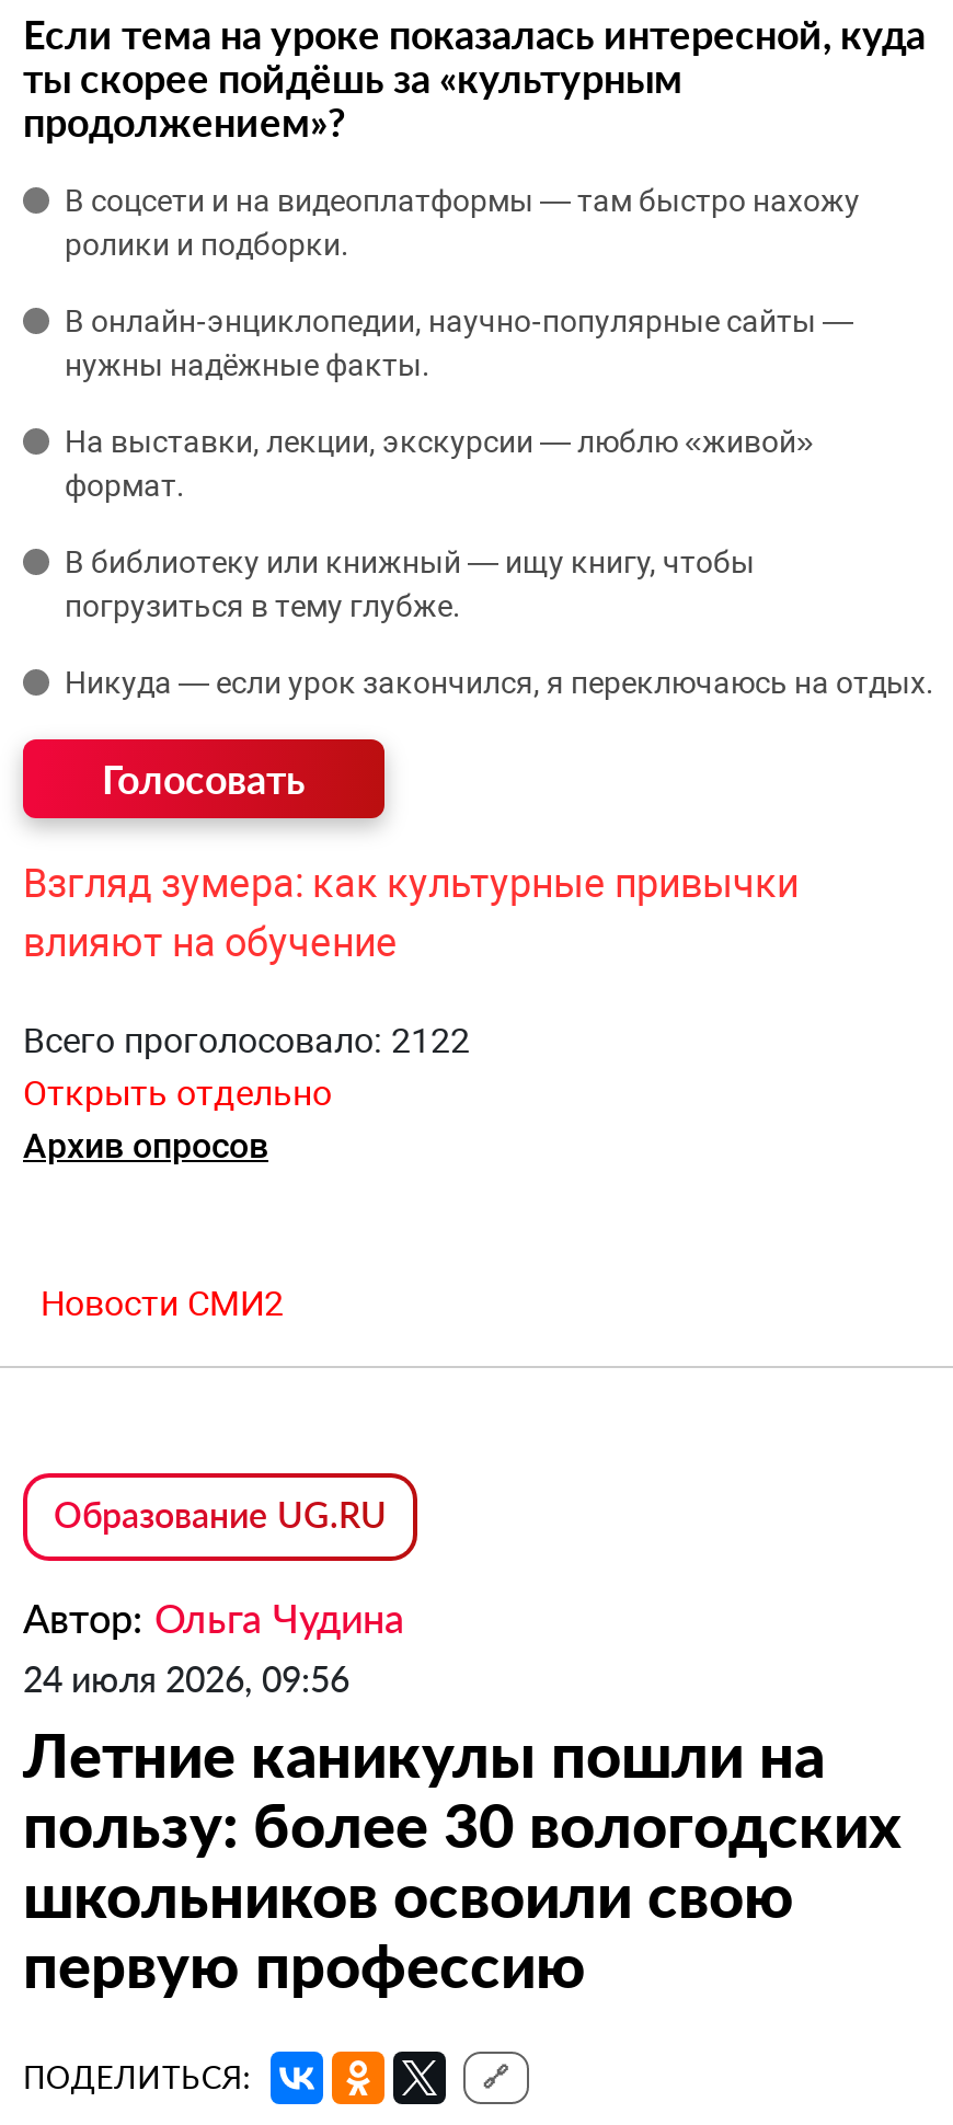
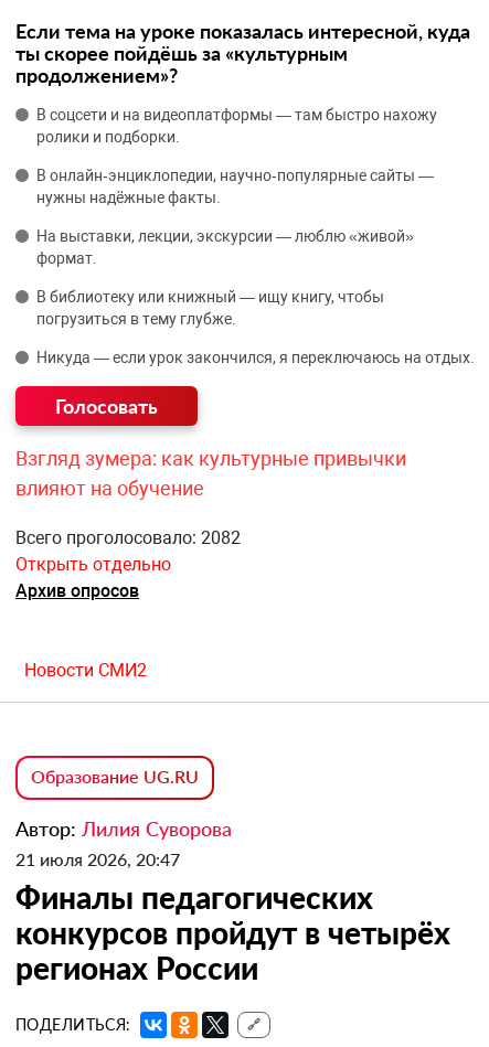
- Всего проголосовало: 2122
+ Всего проголосовало: 2082

- Автор: Ольга Чудина
- 24 июля 2026, 09:56
- Летние каникулы пошли на
- пользу: более 30 вологодских
- школьников освоили свою
- первую профессию
+ Автор: Лилия Суворова
+ 21 июля 2026, 20:47
+ Финалы педагогических
+ конкурсов пройдут в четырёх
+ регионах России
